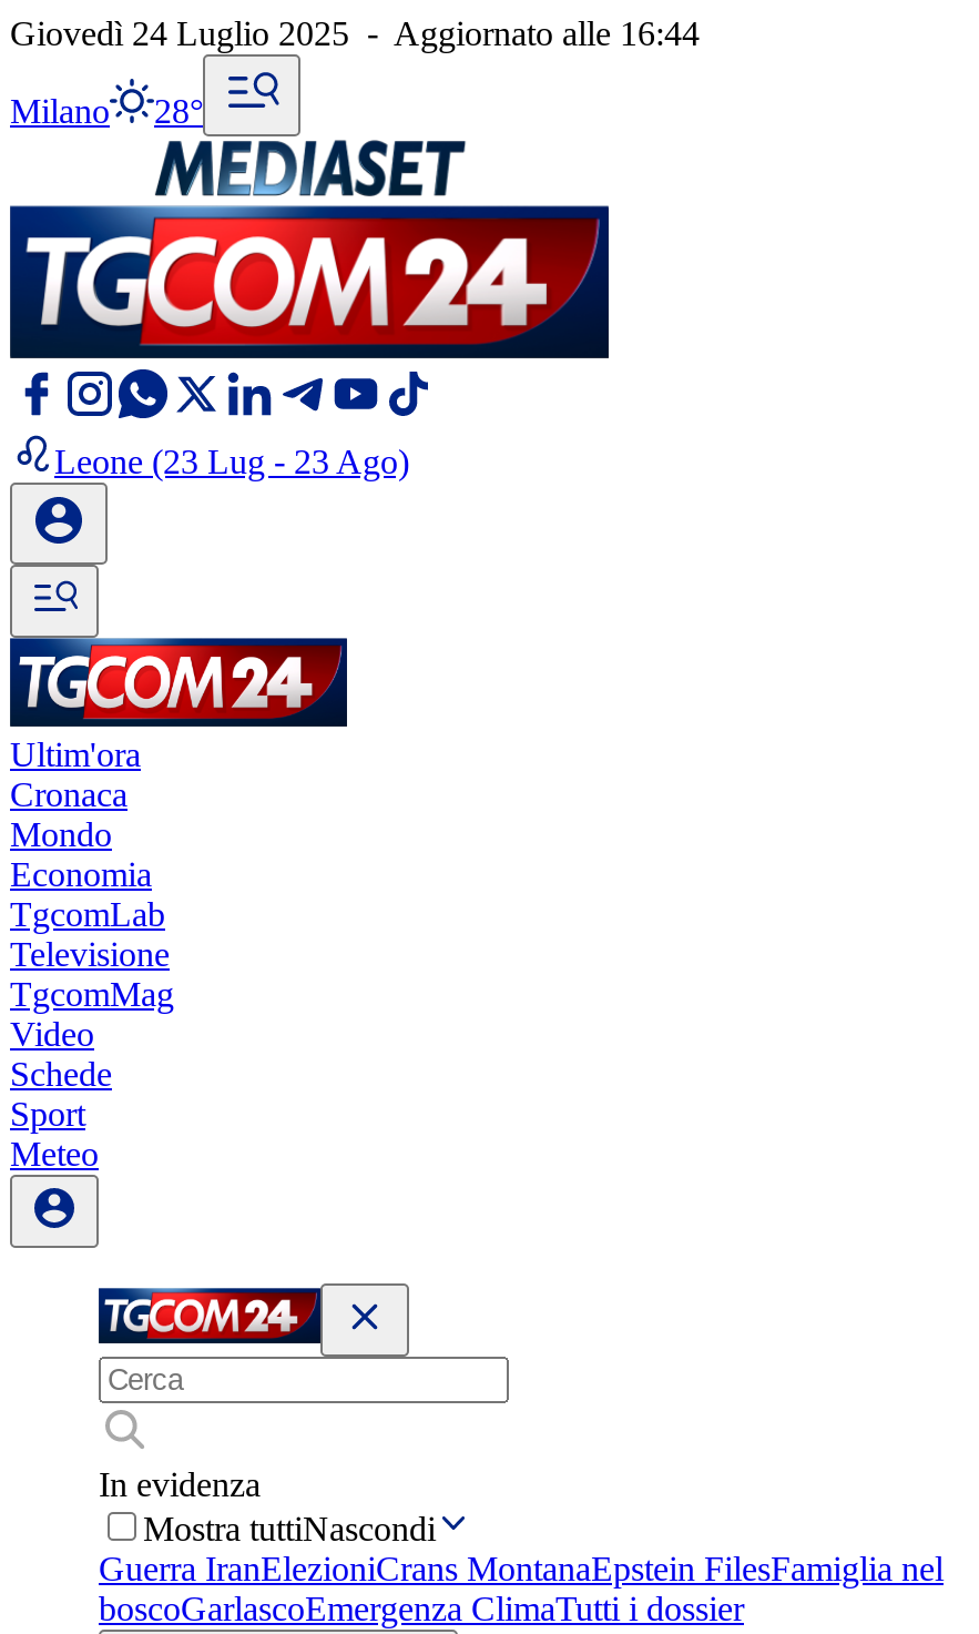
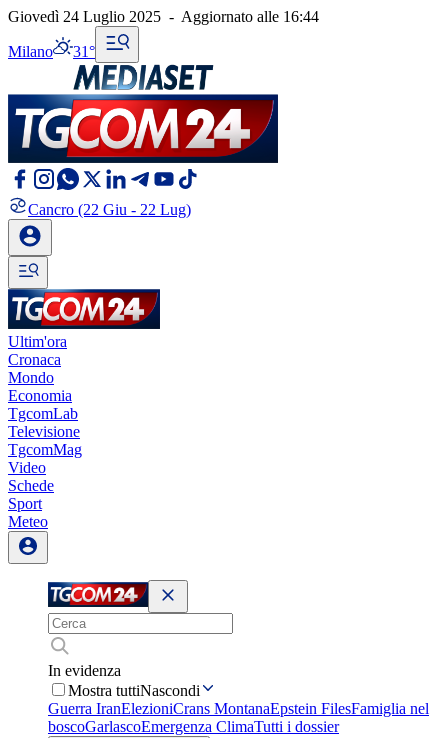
- Milano 28°
+ Milano 31°

- Leone (23 Lug - 23 Ago)
+ Cancro (22 Giu - 22 Lug)
